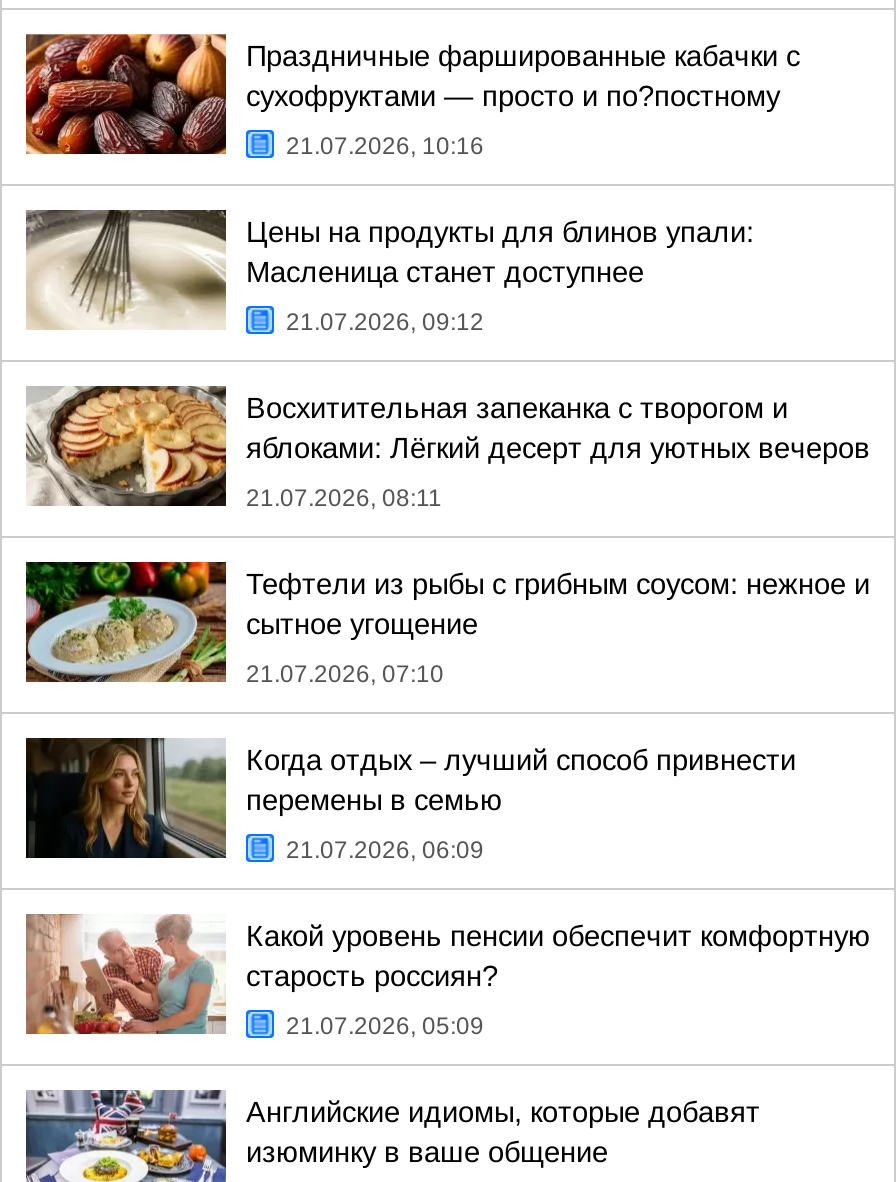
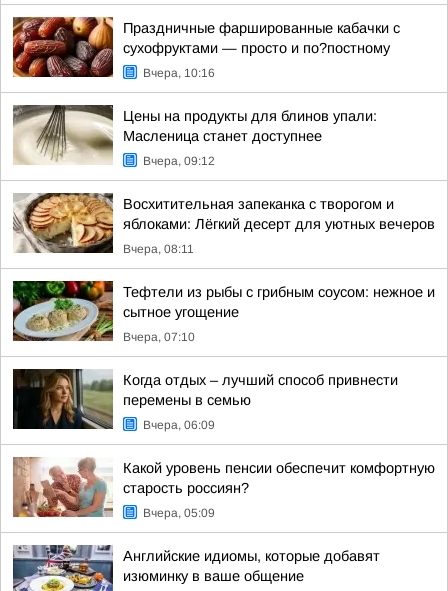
- 21.07.2026, 10:16
+ Вчера, 10:16

- 21.07.2026, 09:12
+ Вчера, 09:12

- 21.07.2026, 08:11
+ Вчера, 08:11

- 21.07.2026, 07:10
+ Вчера, 07:10

- 21.07.2026, 06:09
+ Вчера, 06:09

- 21.07.2026, 05:09
+ Вчера, 05:09
